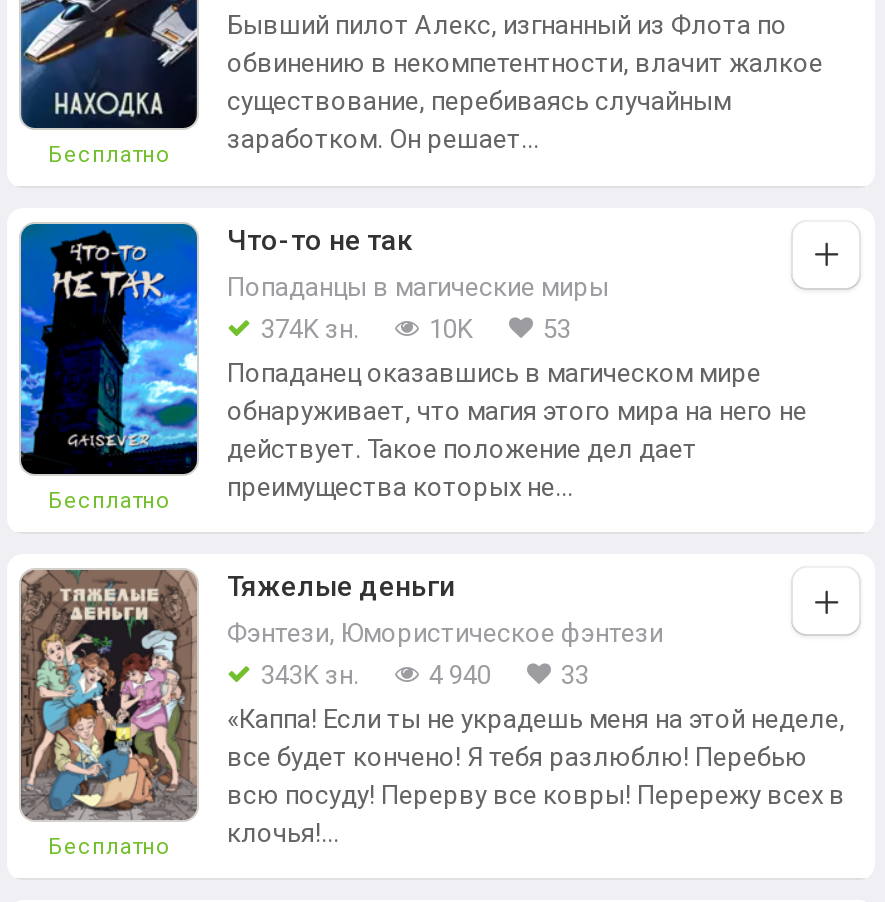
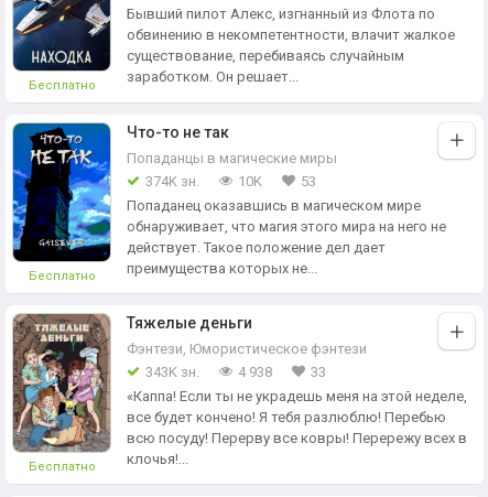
- 343K зн. 4 940 33
+ 343K зн. 4 938 33
